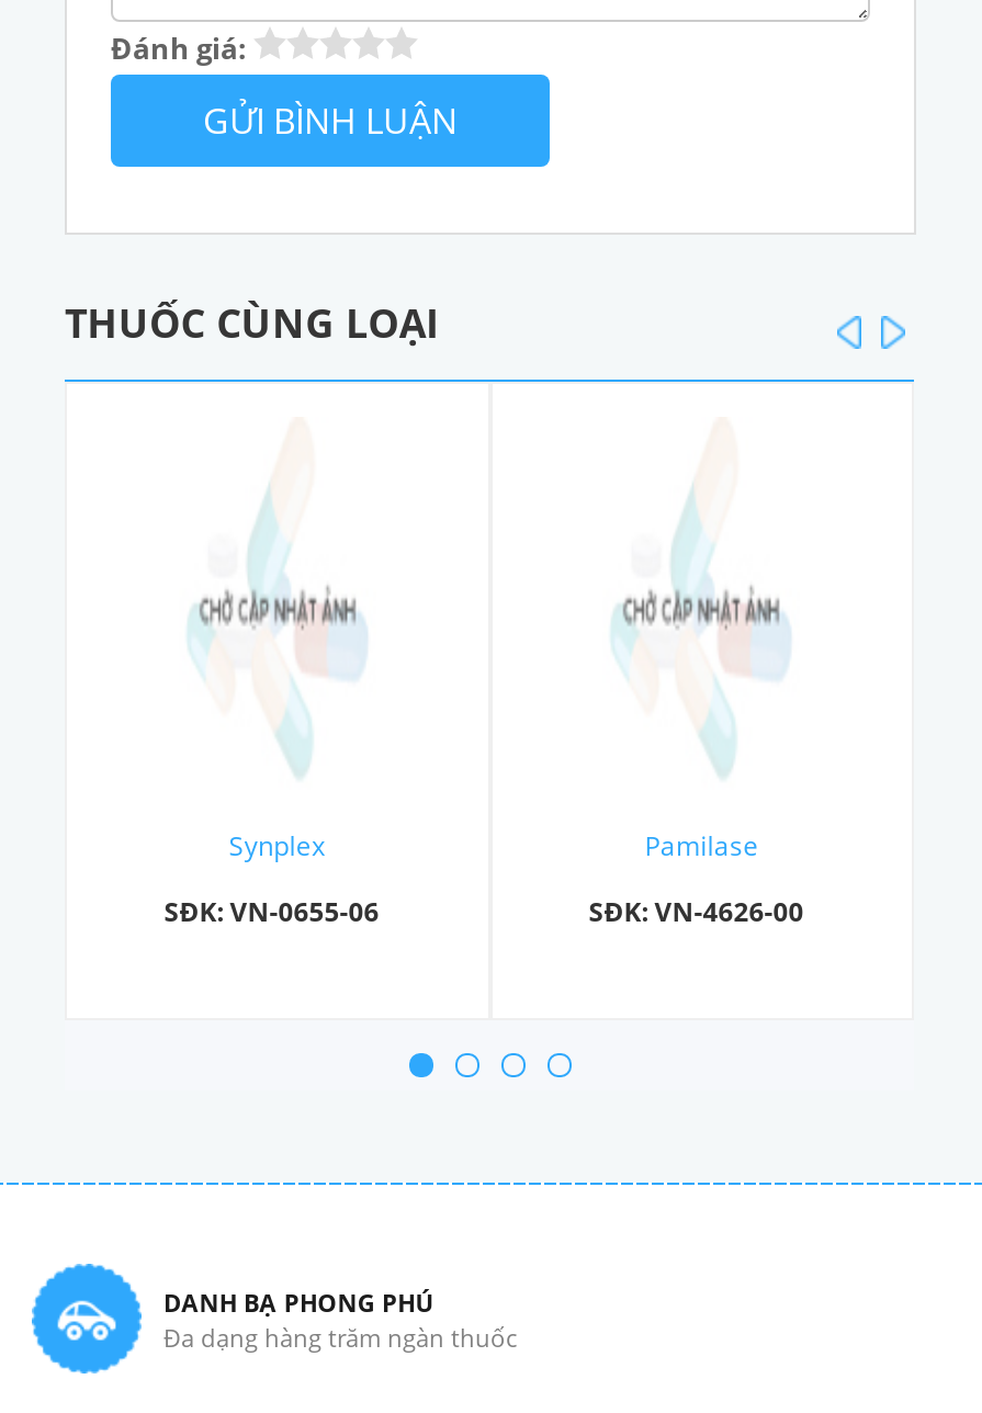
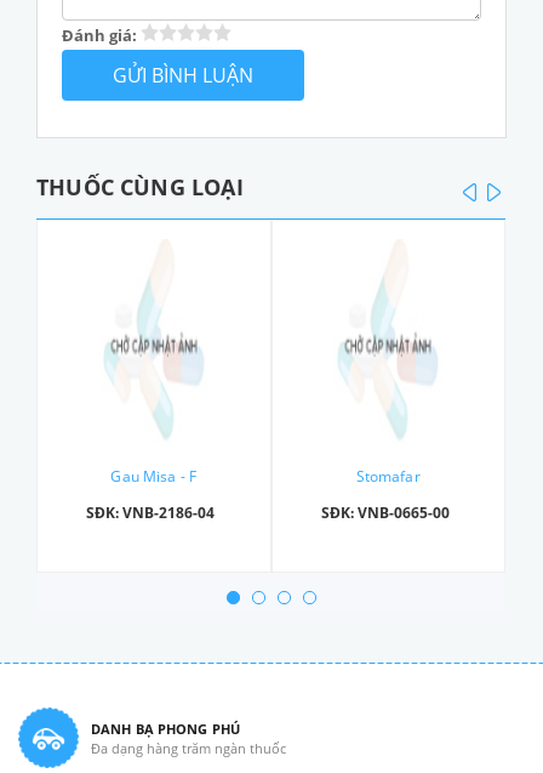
- Synplex
+ Gau Misa - F

- Pamilase
+ Stomafar

- SĐK: VN-0655-06
+ SĐK: VNB-2186-04

- SĐK: VN-4626-00
+ SĐK: VNB-0665-00
